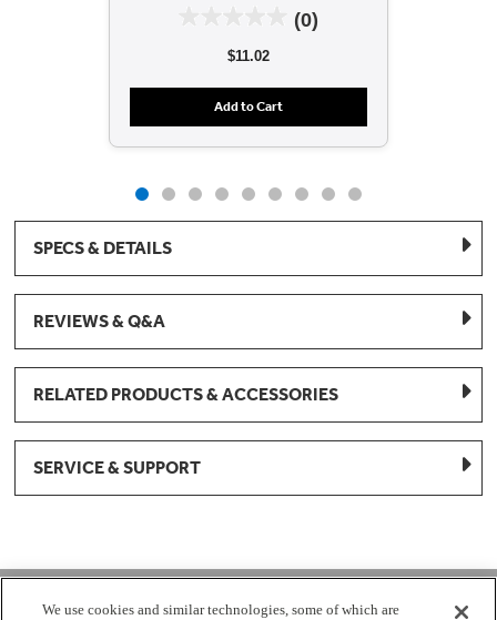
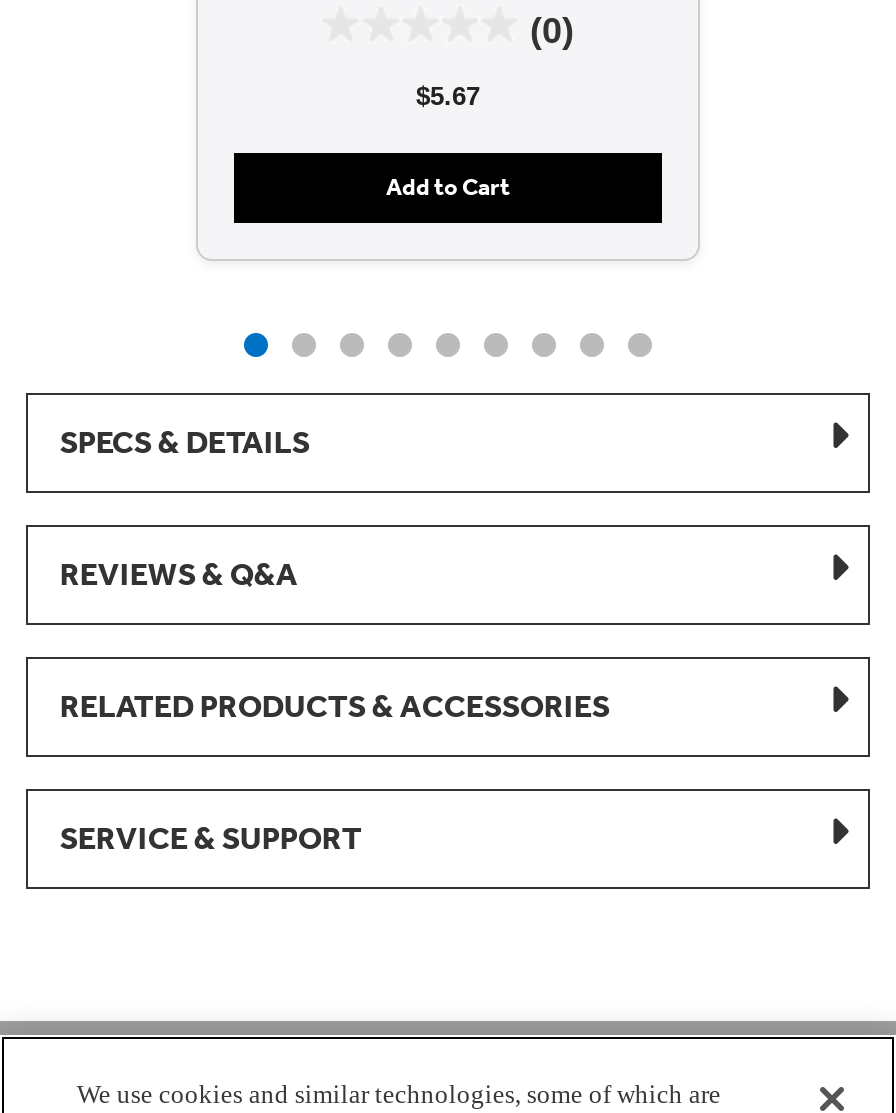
- $11.02
+ $5.67
